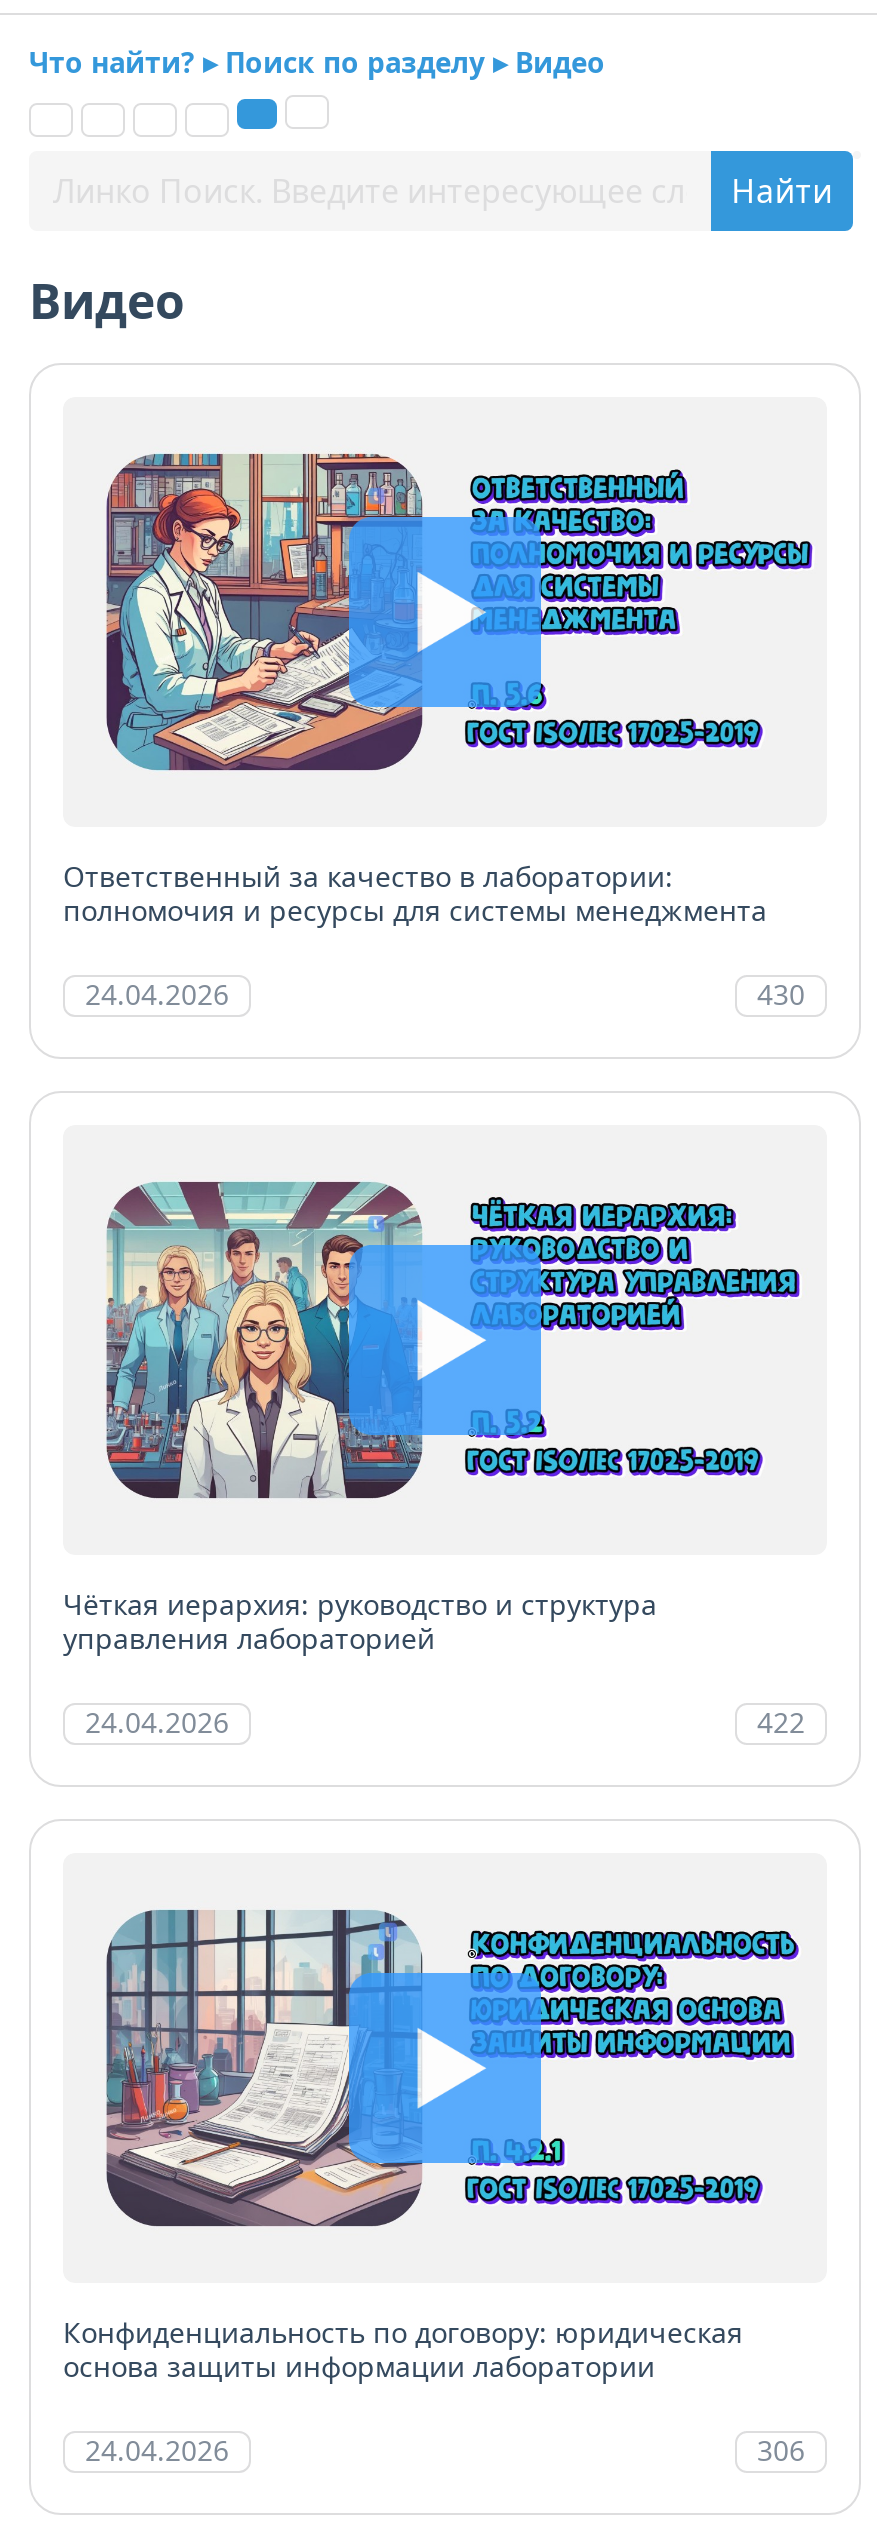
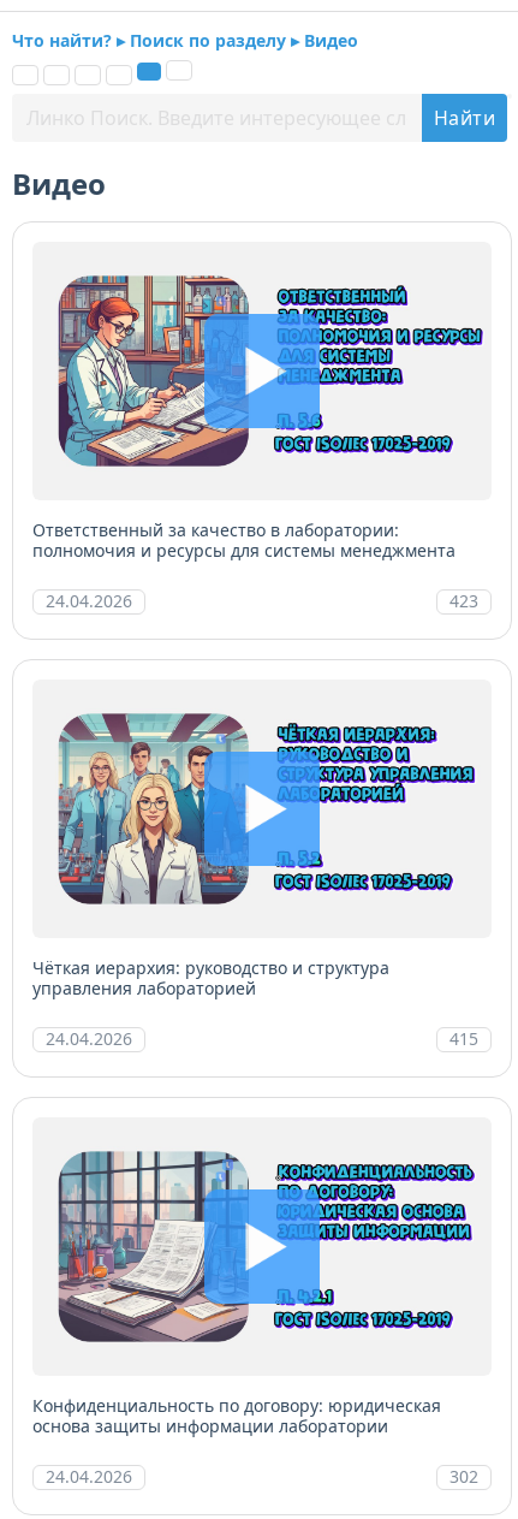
- 430
+ 423

- 422
+ 415

- 306
+ 302
